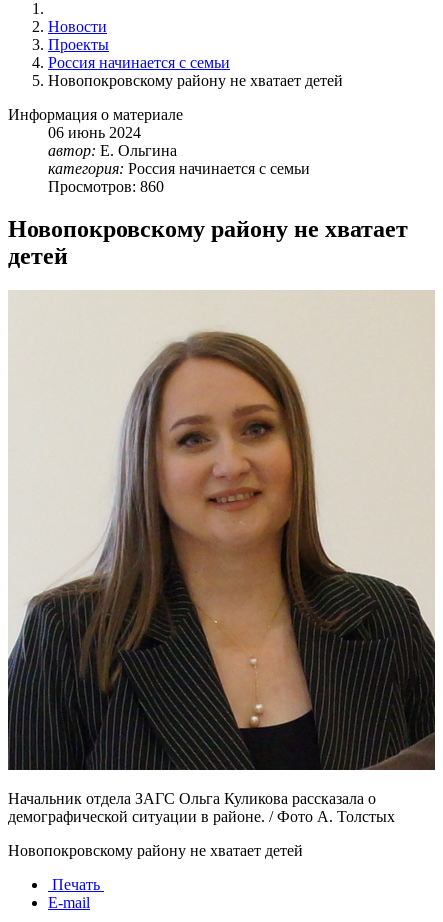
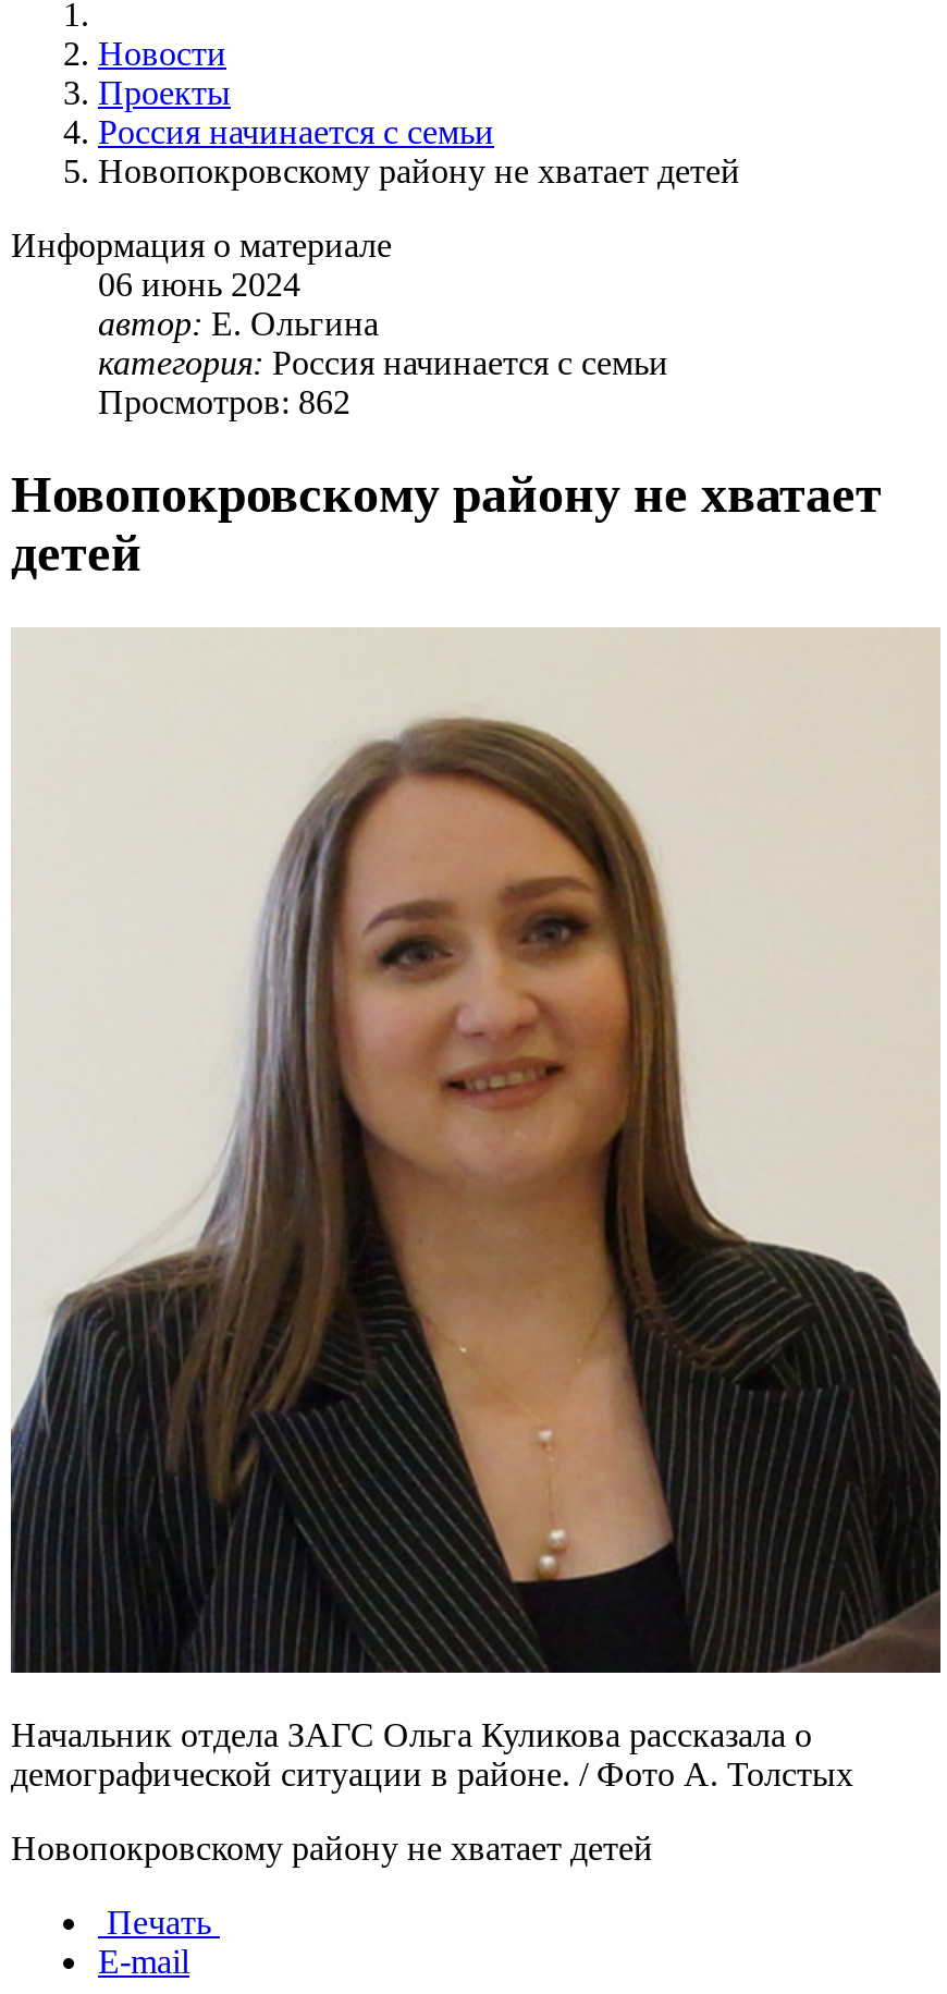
- Просмотров: 860
+ Просмотров: 862
